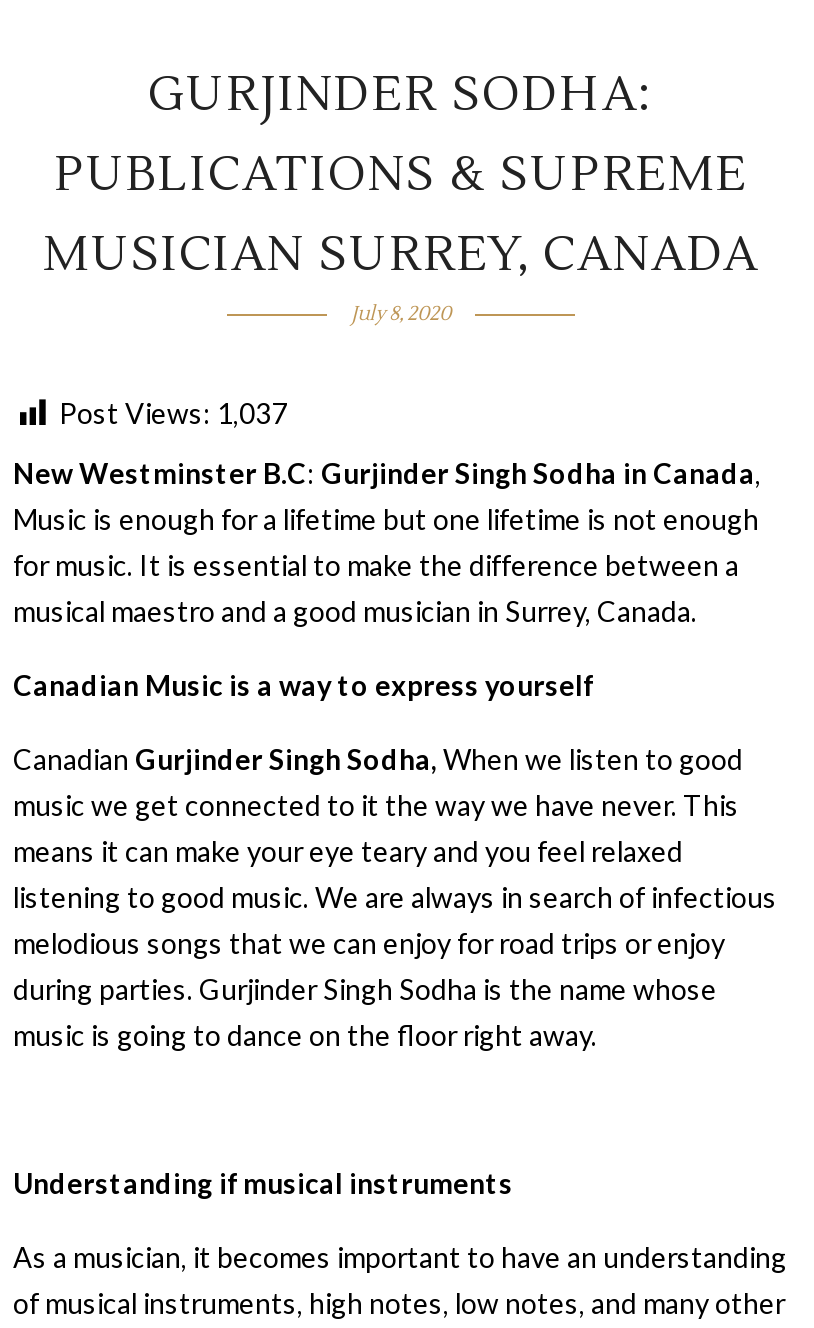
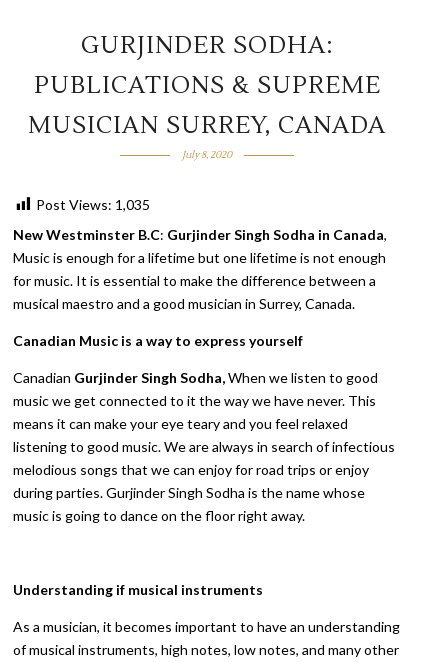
- Post Views: 1,037
+ Post Views: 1,035
